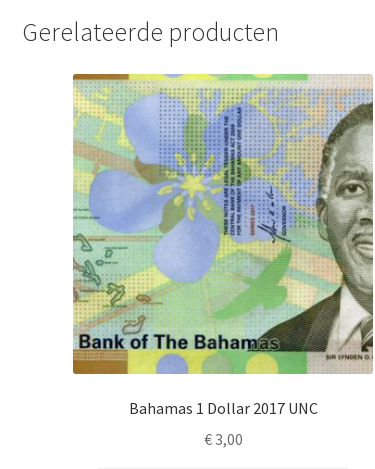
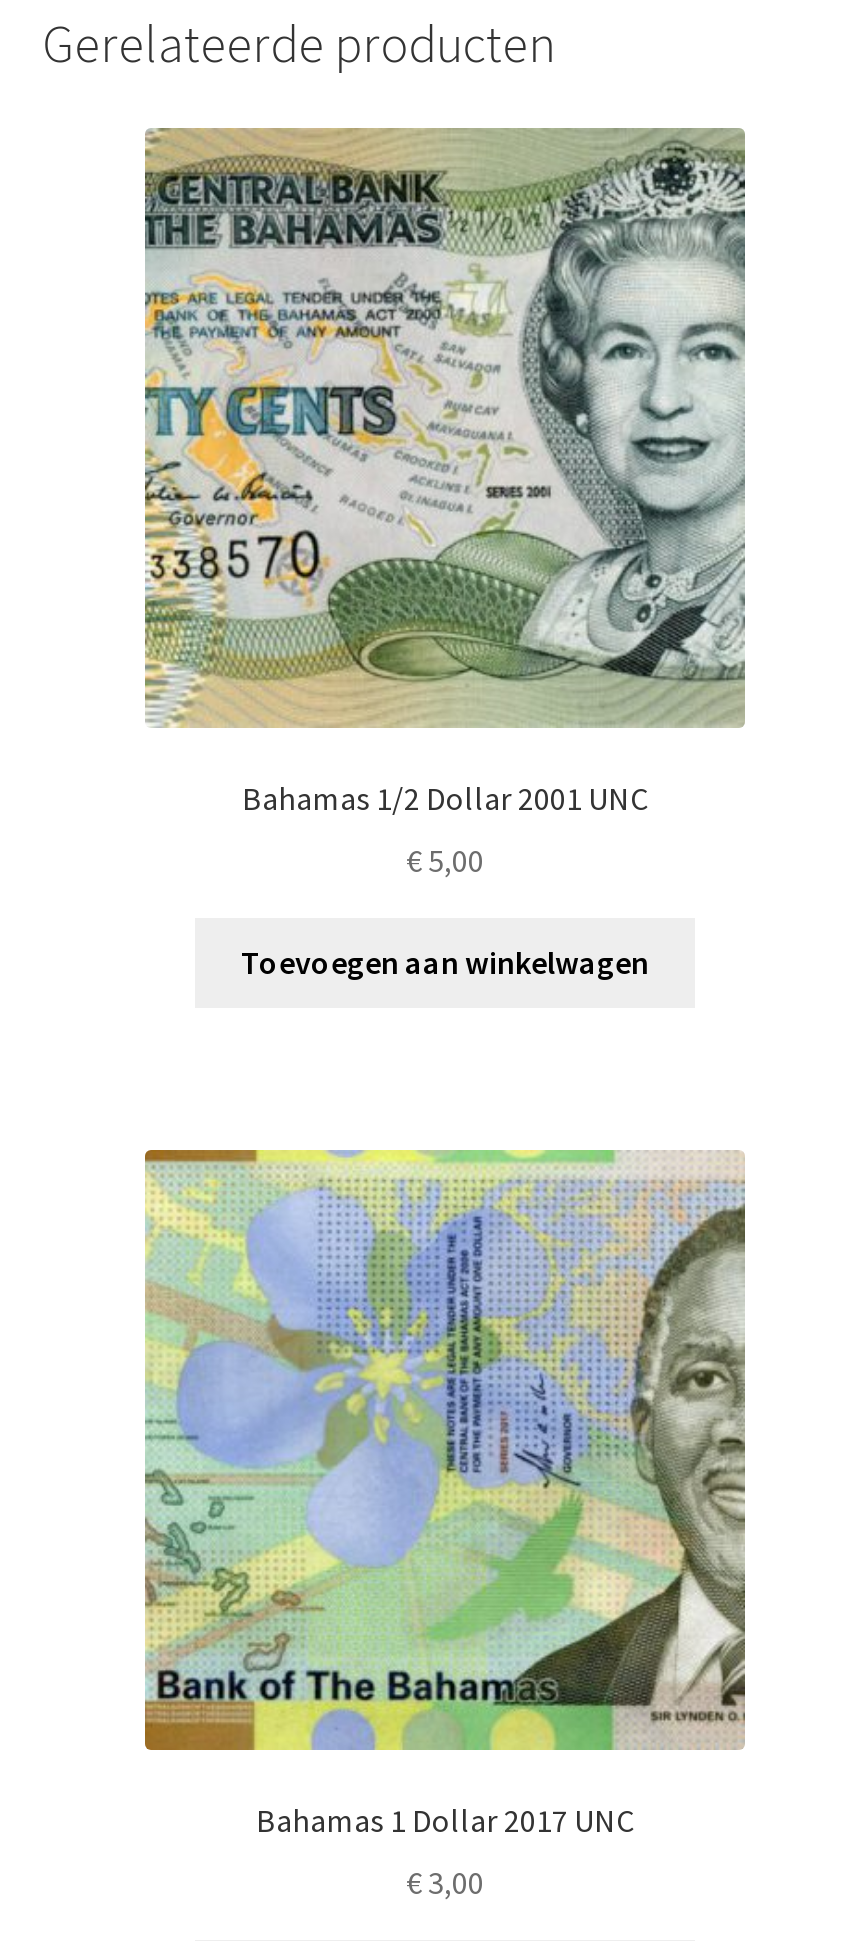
+ [image]
+ Bahamas 1/2 Dollar 2001 UNC
+ €5,00
+ Toevoegen aan winkelwagen
